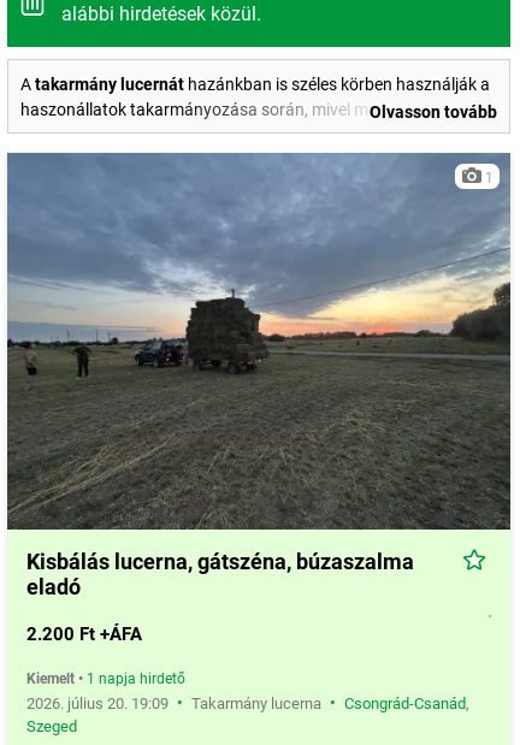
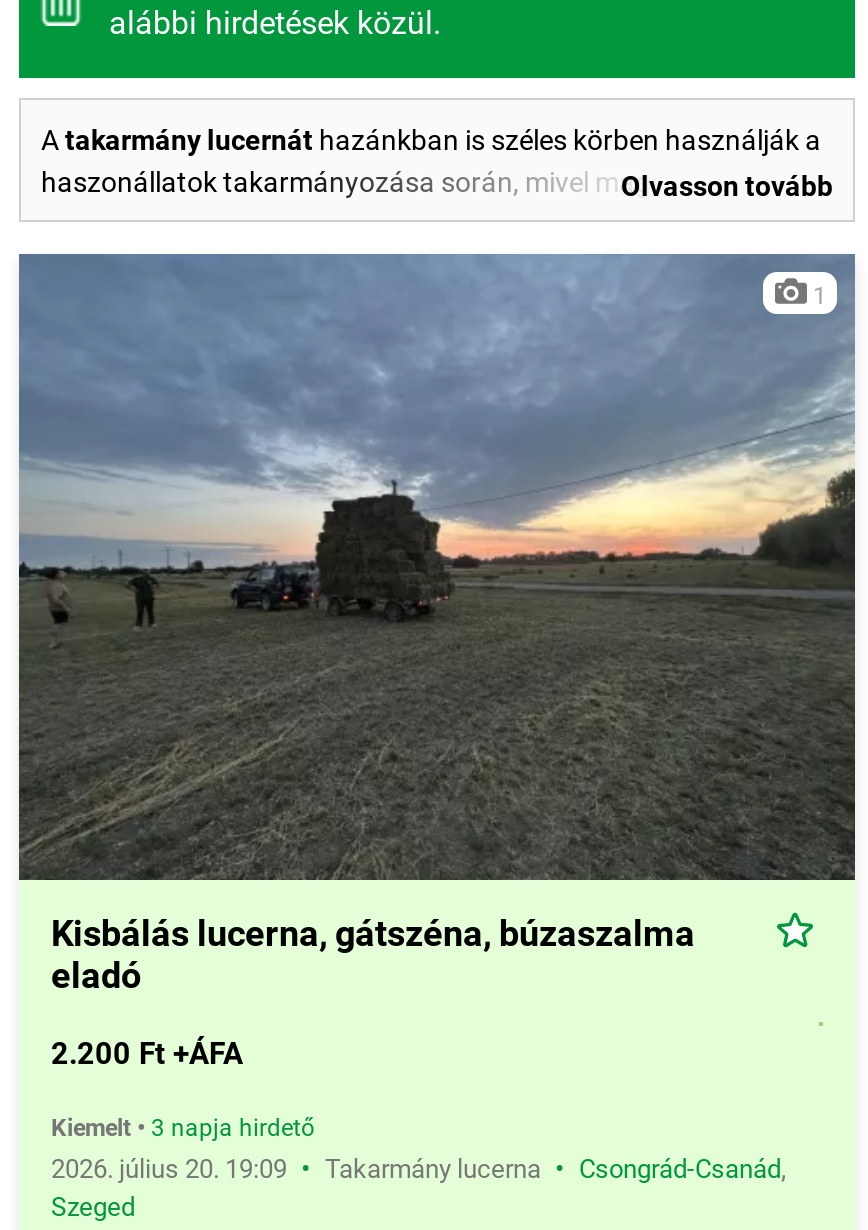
- Kiemelt • 1 napja hirdető
+ Kiemelt • 3 napja hirdető
